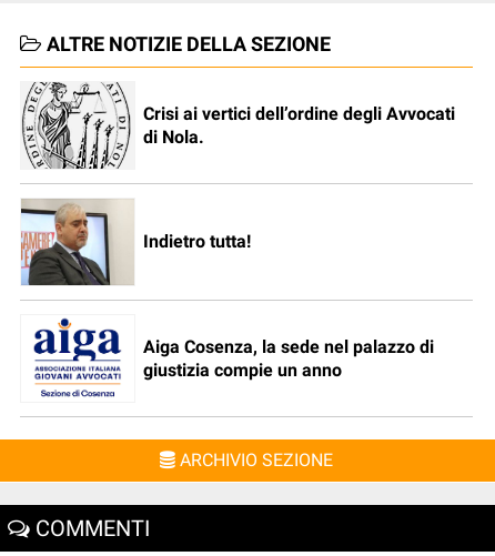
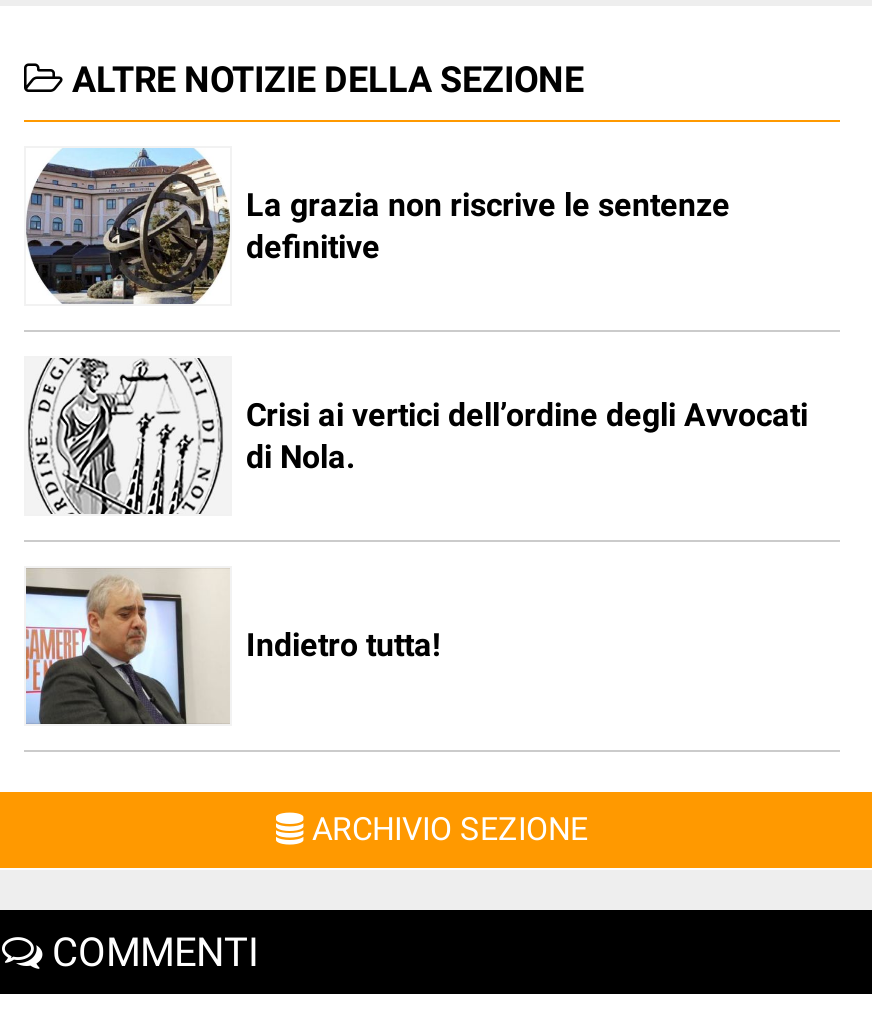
+ [image]
+ La grazia non riscrive le sentenze
+ definitive

moved down: [image] | Crisi ai vertici dell’ordine degli Avvocati | di Nola. | Indietro tutta!

- [image]
- Aiga Cosenza, la sede nel palazzo di
- giustizia compie un anno
